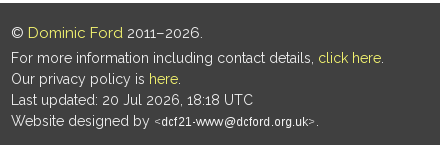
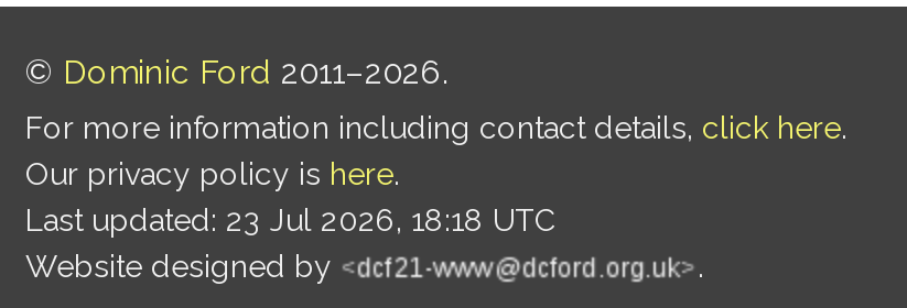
- Last updated: 20 Jul 2026, 18:18 UTC
+ Last updated: 23 Jul 2026, 18:18 UTC
